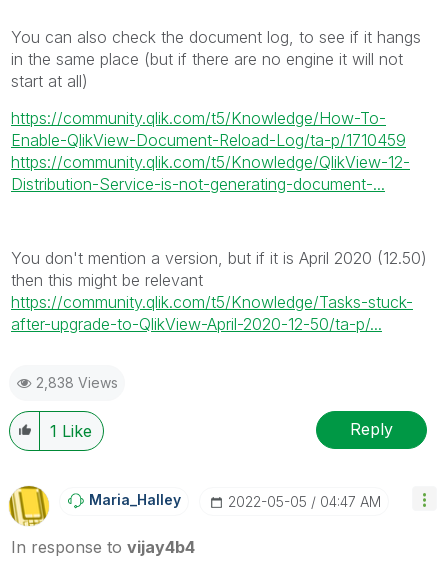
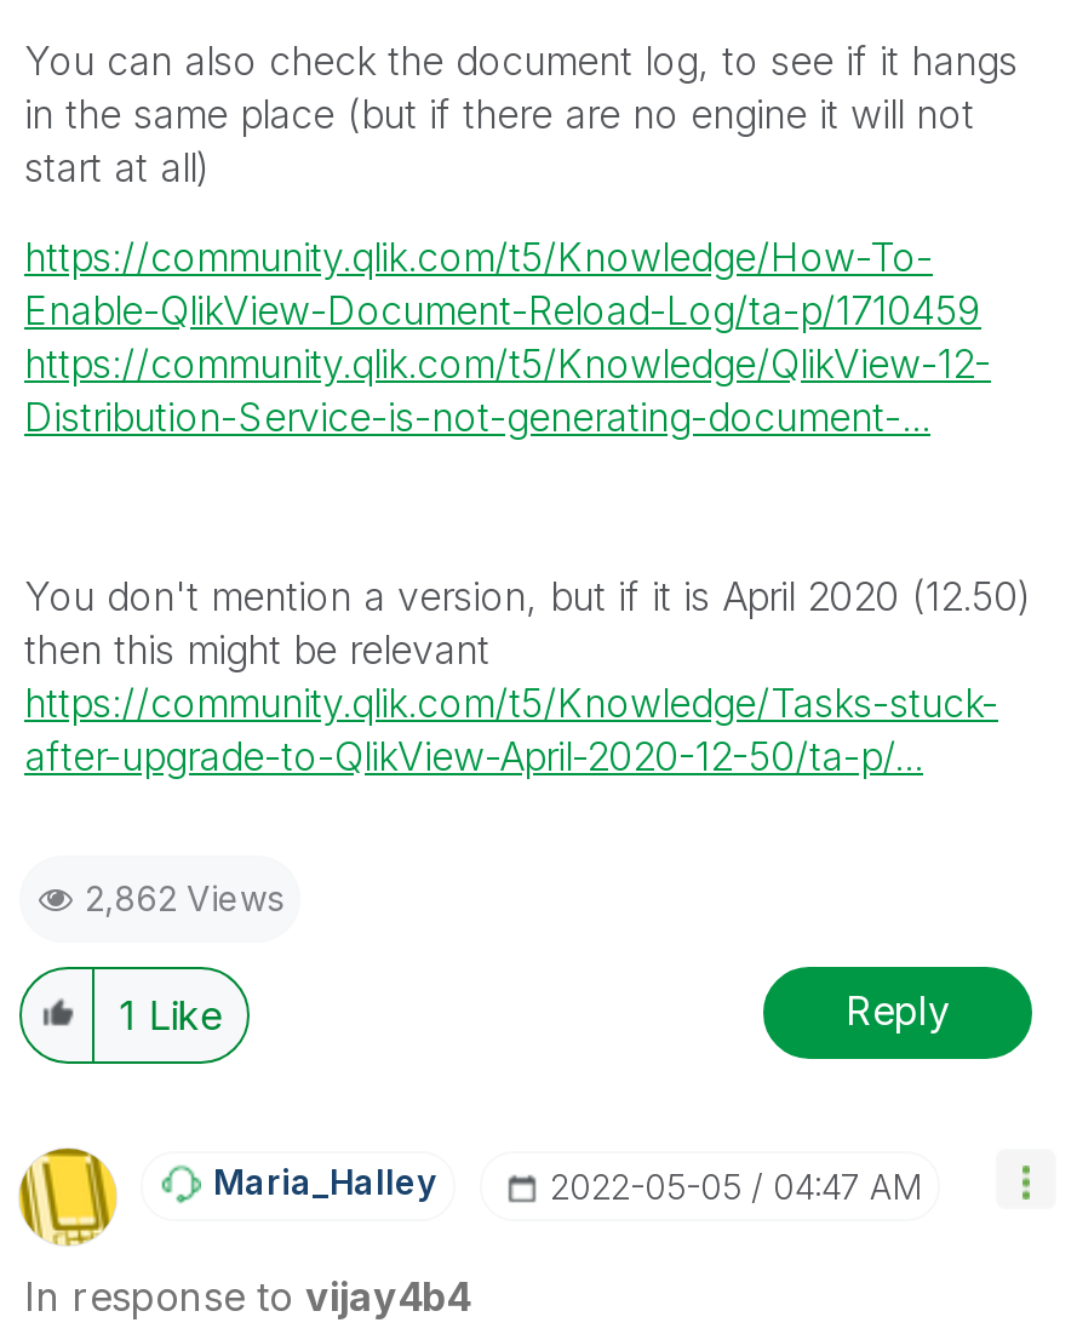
- 2,838 Views
+ 2,862 Views
